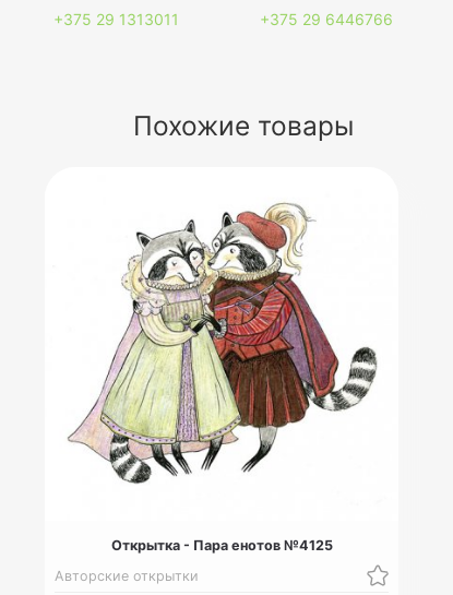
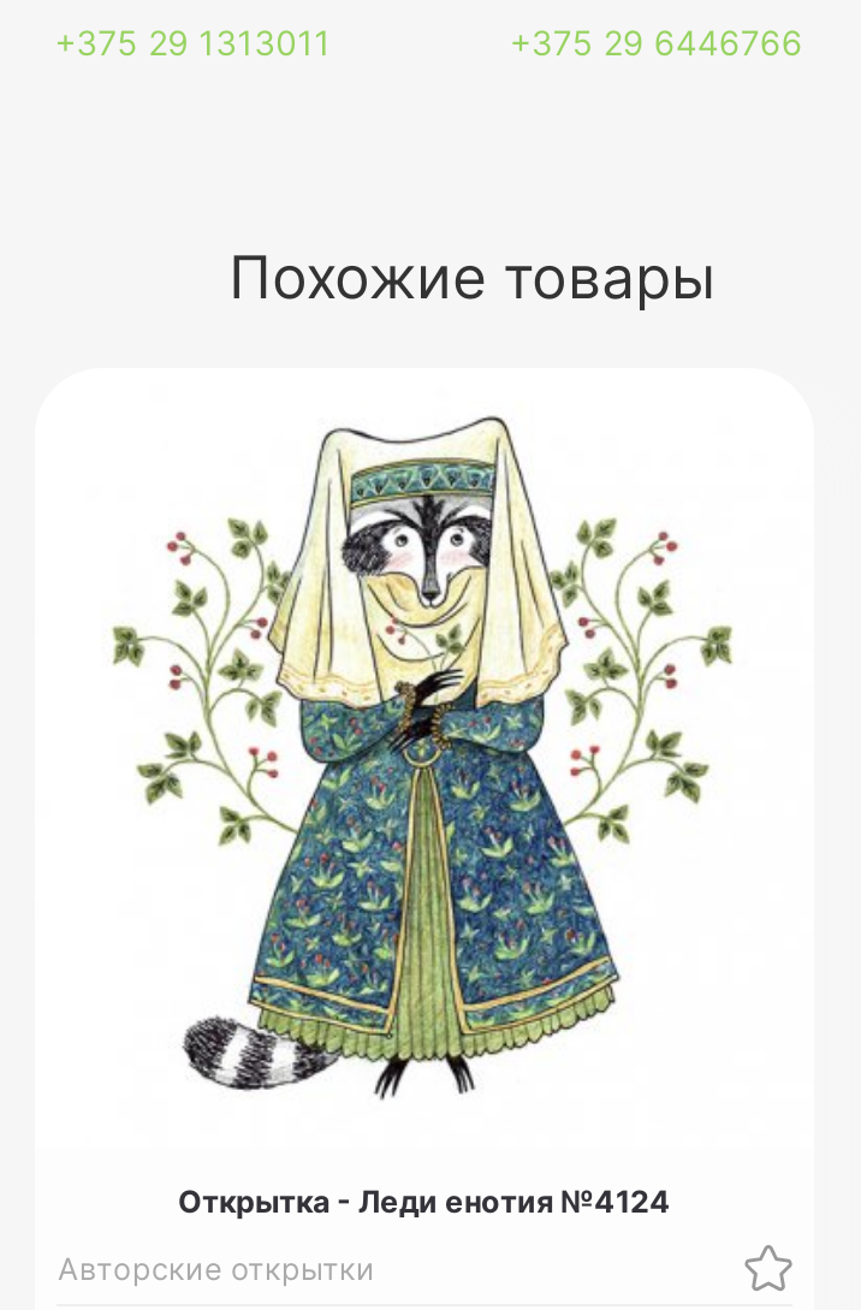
- [image]
- Открытка - Пара енотов №4125
+ [image]
+ Открытка - Леди енотия №4124
